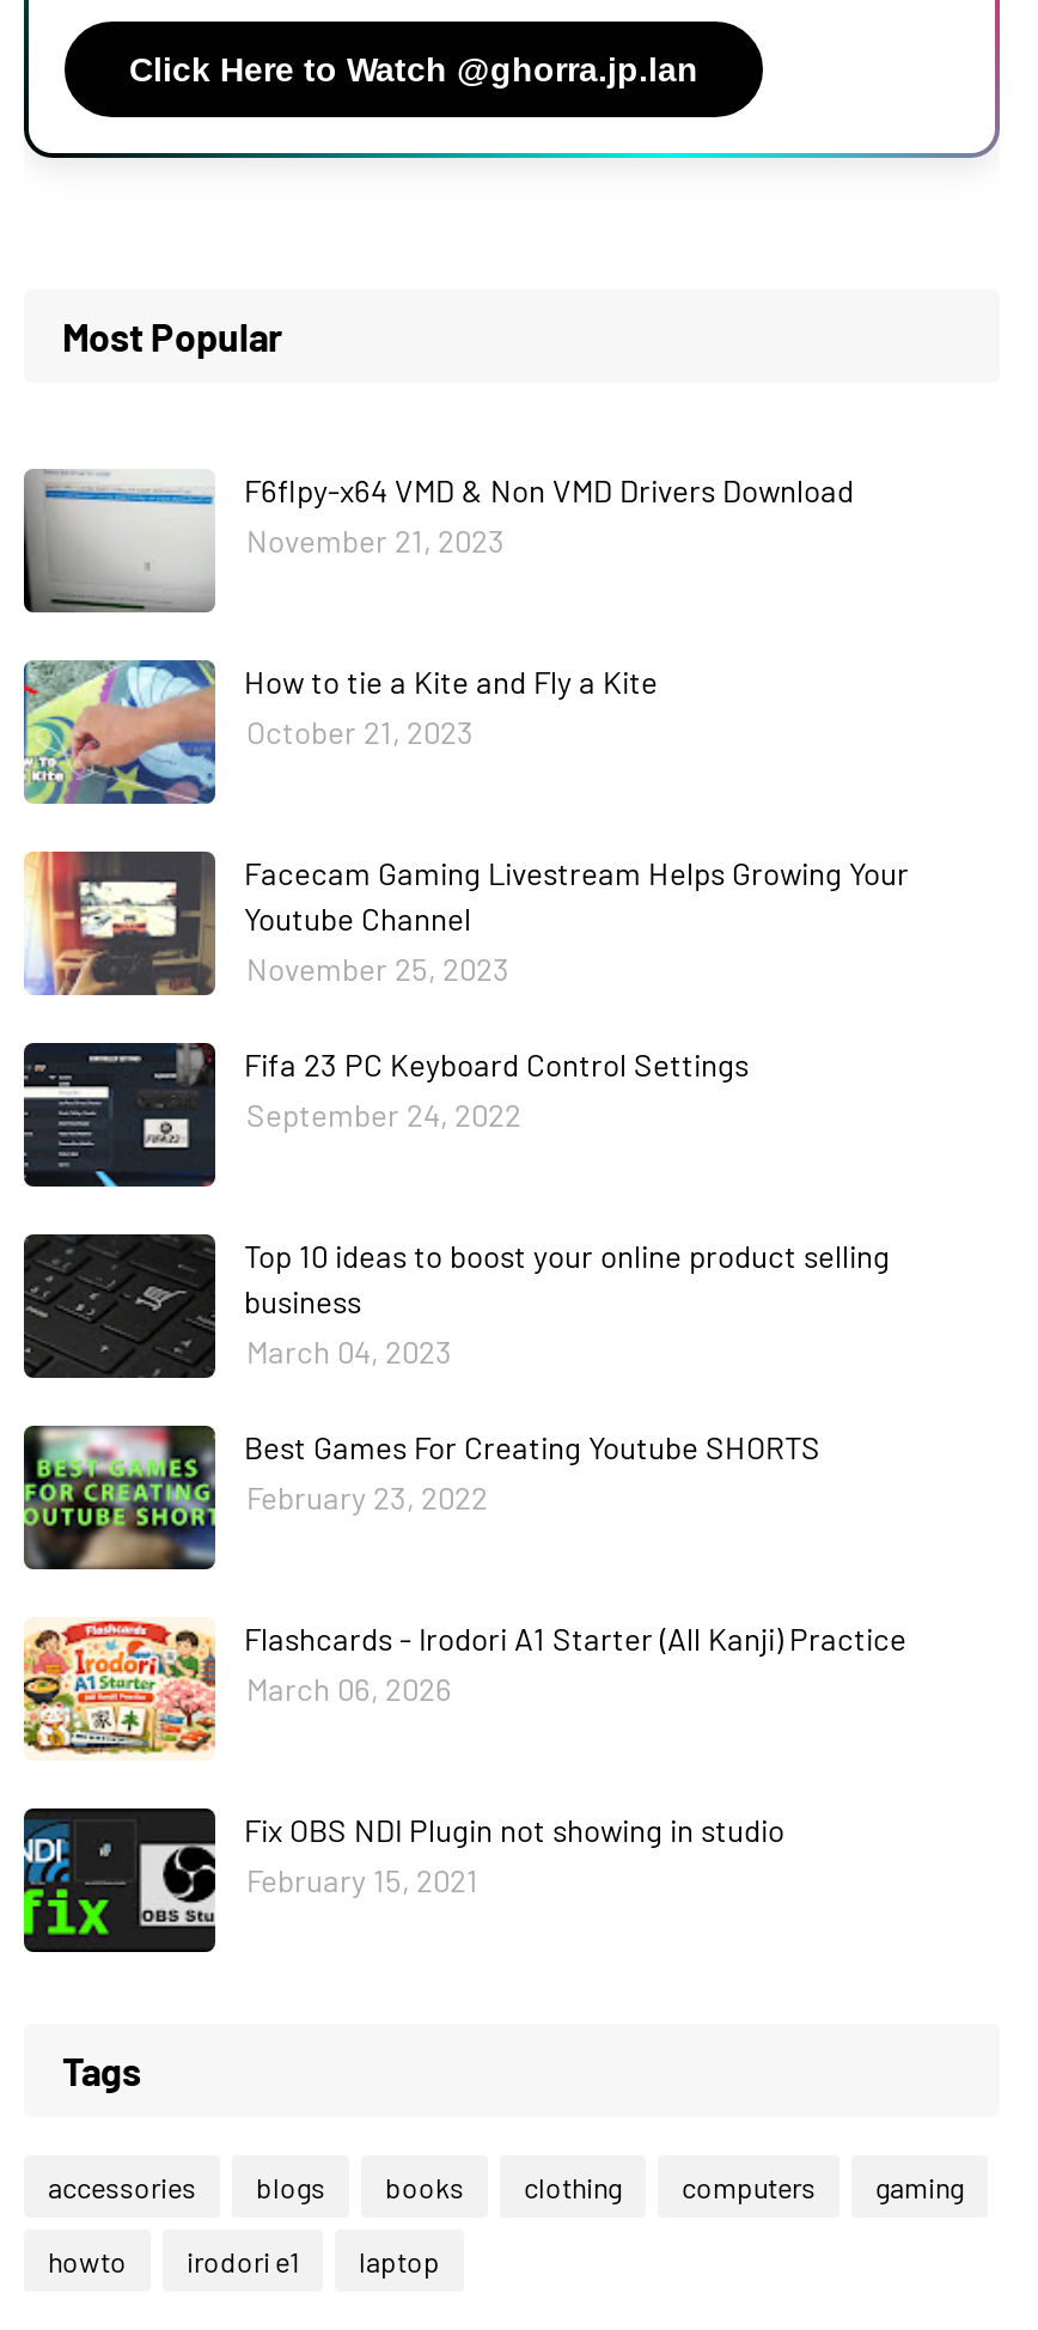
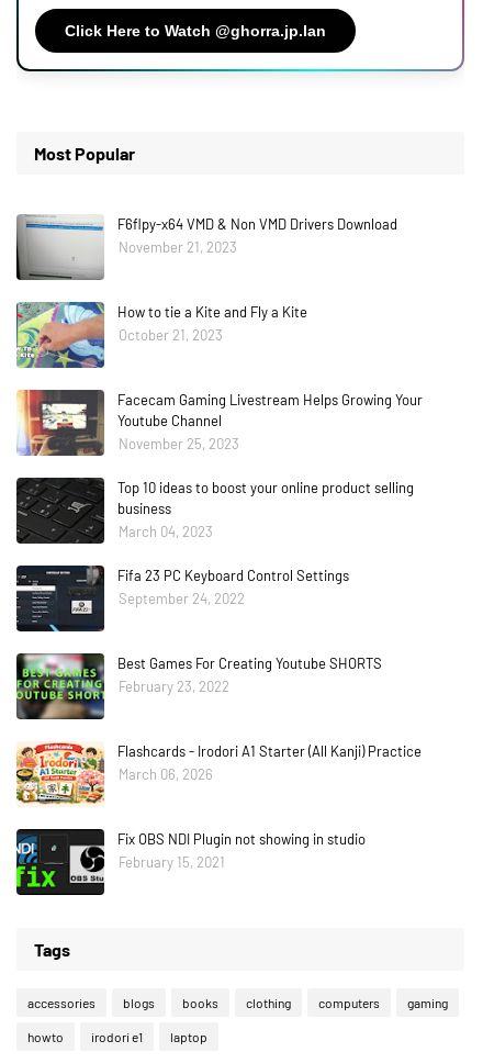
moved down: [image] | Fifa 23 PC Keyboard Control Settings | September 24, 2022

moved up: Top 10 ideas to boost your online product selling | business | March 04, 2023
